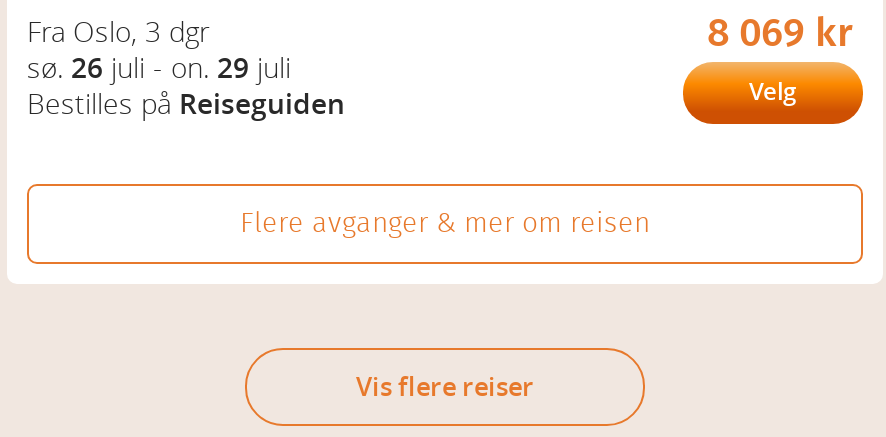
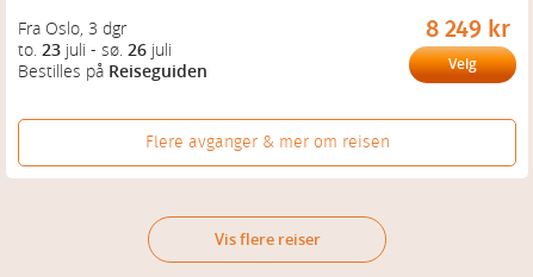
- 8 069 kr
+ 8 249 kr

- sø. 26 juli - on. 29 juli
+ to. 23 juli - sø. 26 juli
